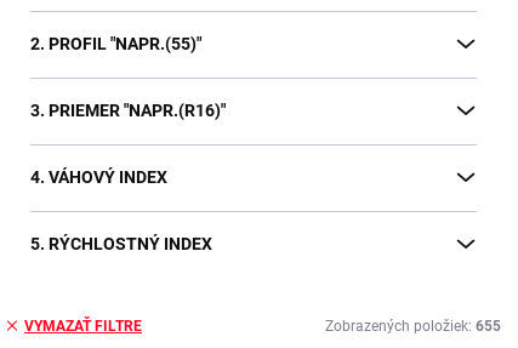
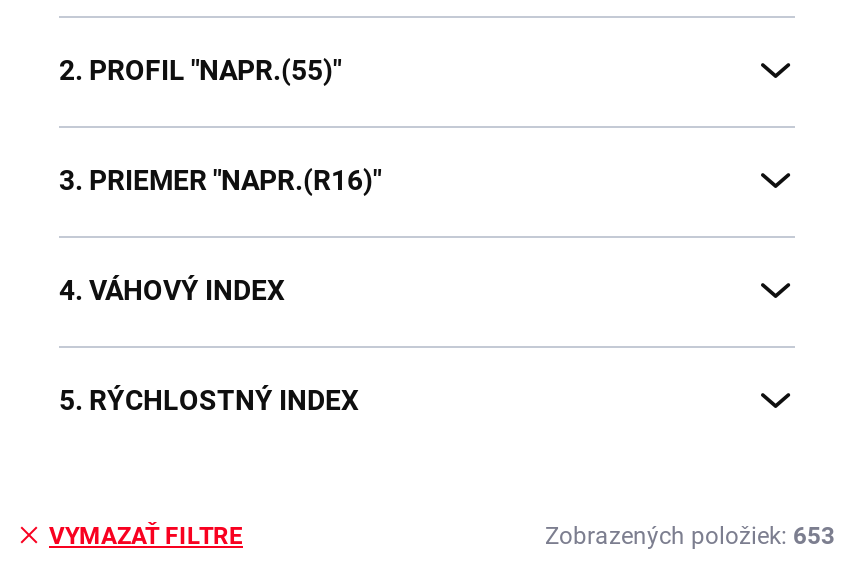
- Zobrazených položiek: 655
+ Zobrazených položiek: 653
